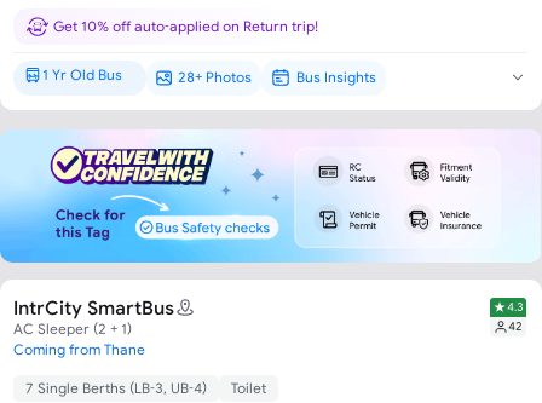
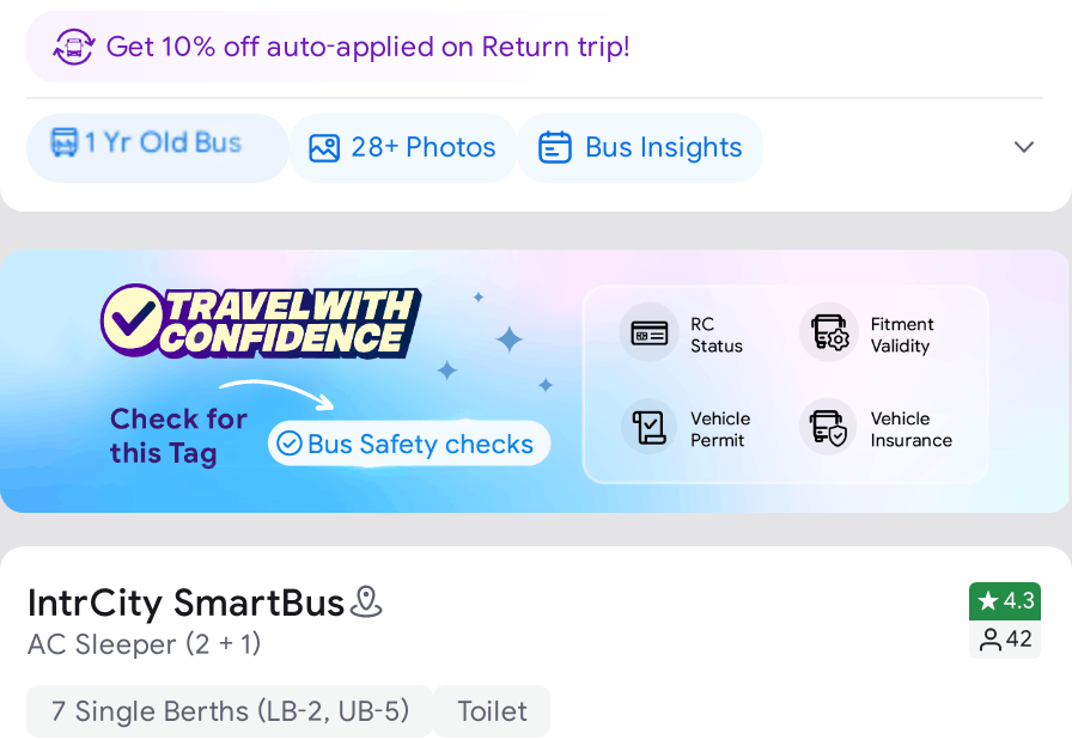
- Coming from Thane

- 7 Single Berths (LB-3, UB-4)
+ 7 Single Berths (LB-2, UB-5)
